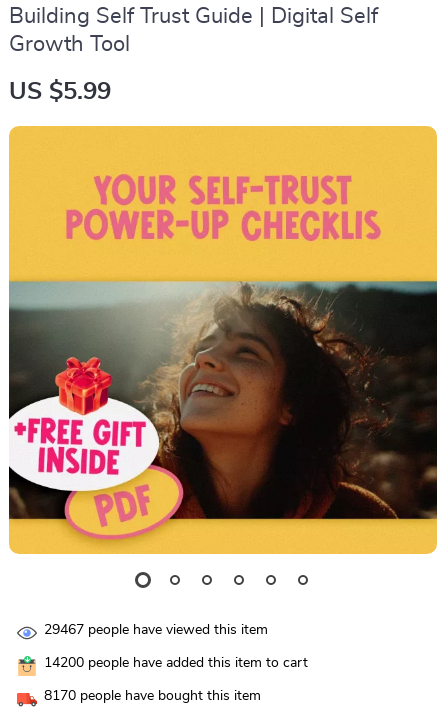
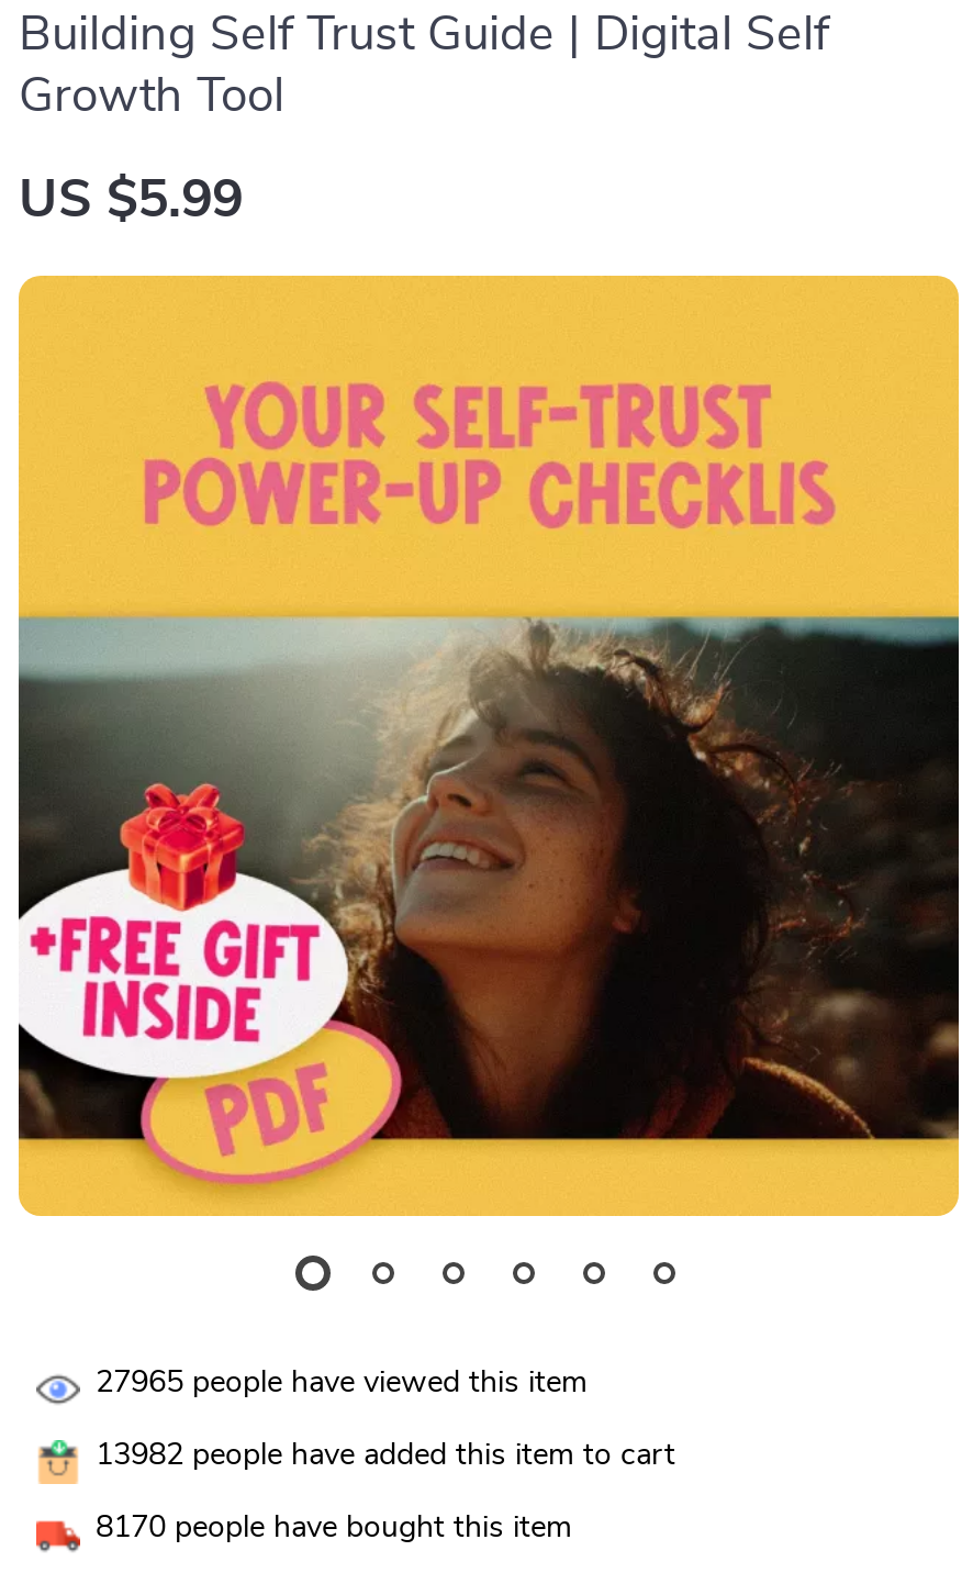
- 29467 people have viewed this item
+ 27965 people have viewed this item

- 14200 people have added this item to cart
+ 13982 people have added this item to cart
